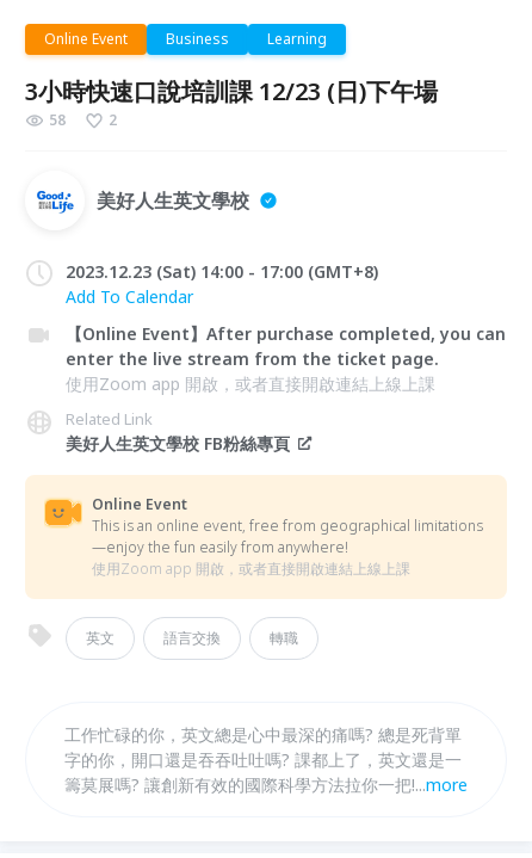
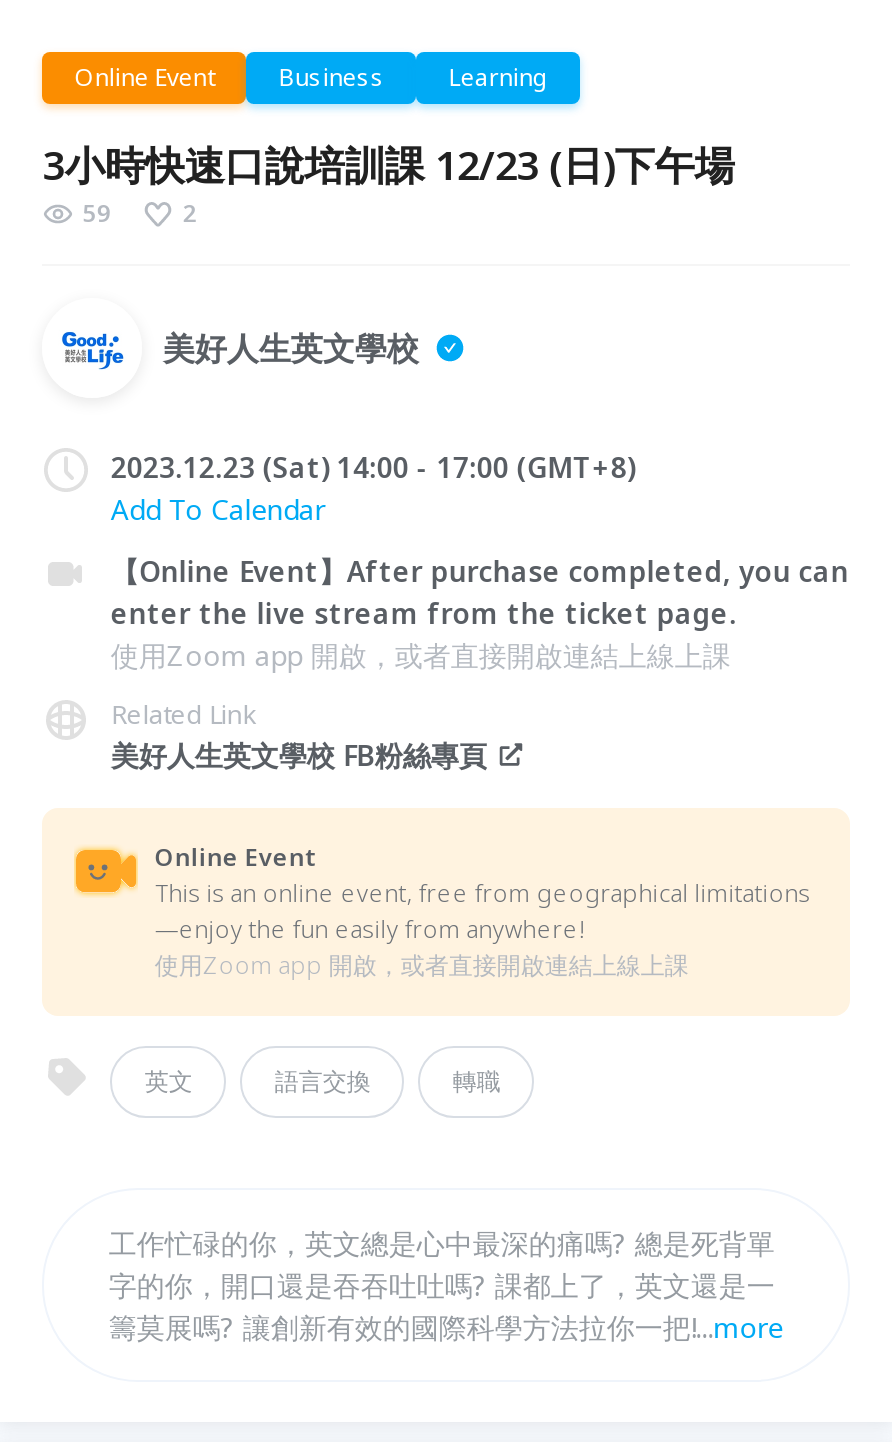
- 58
+ 59
